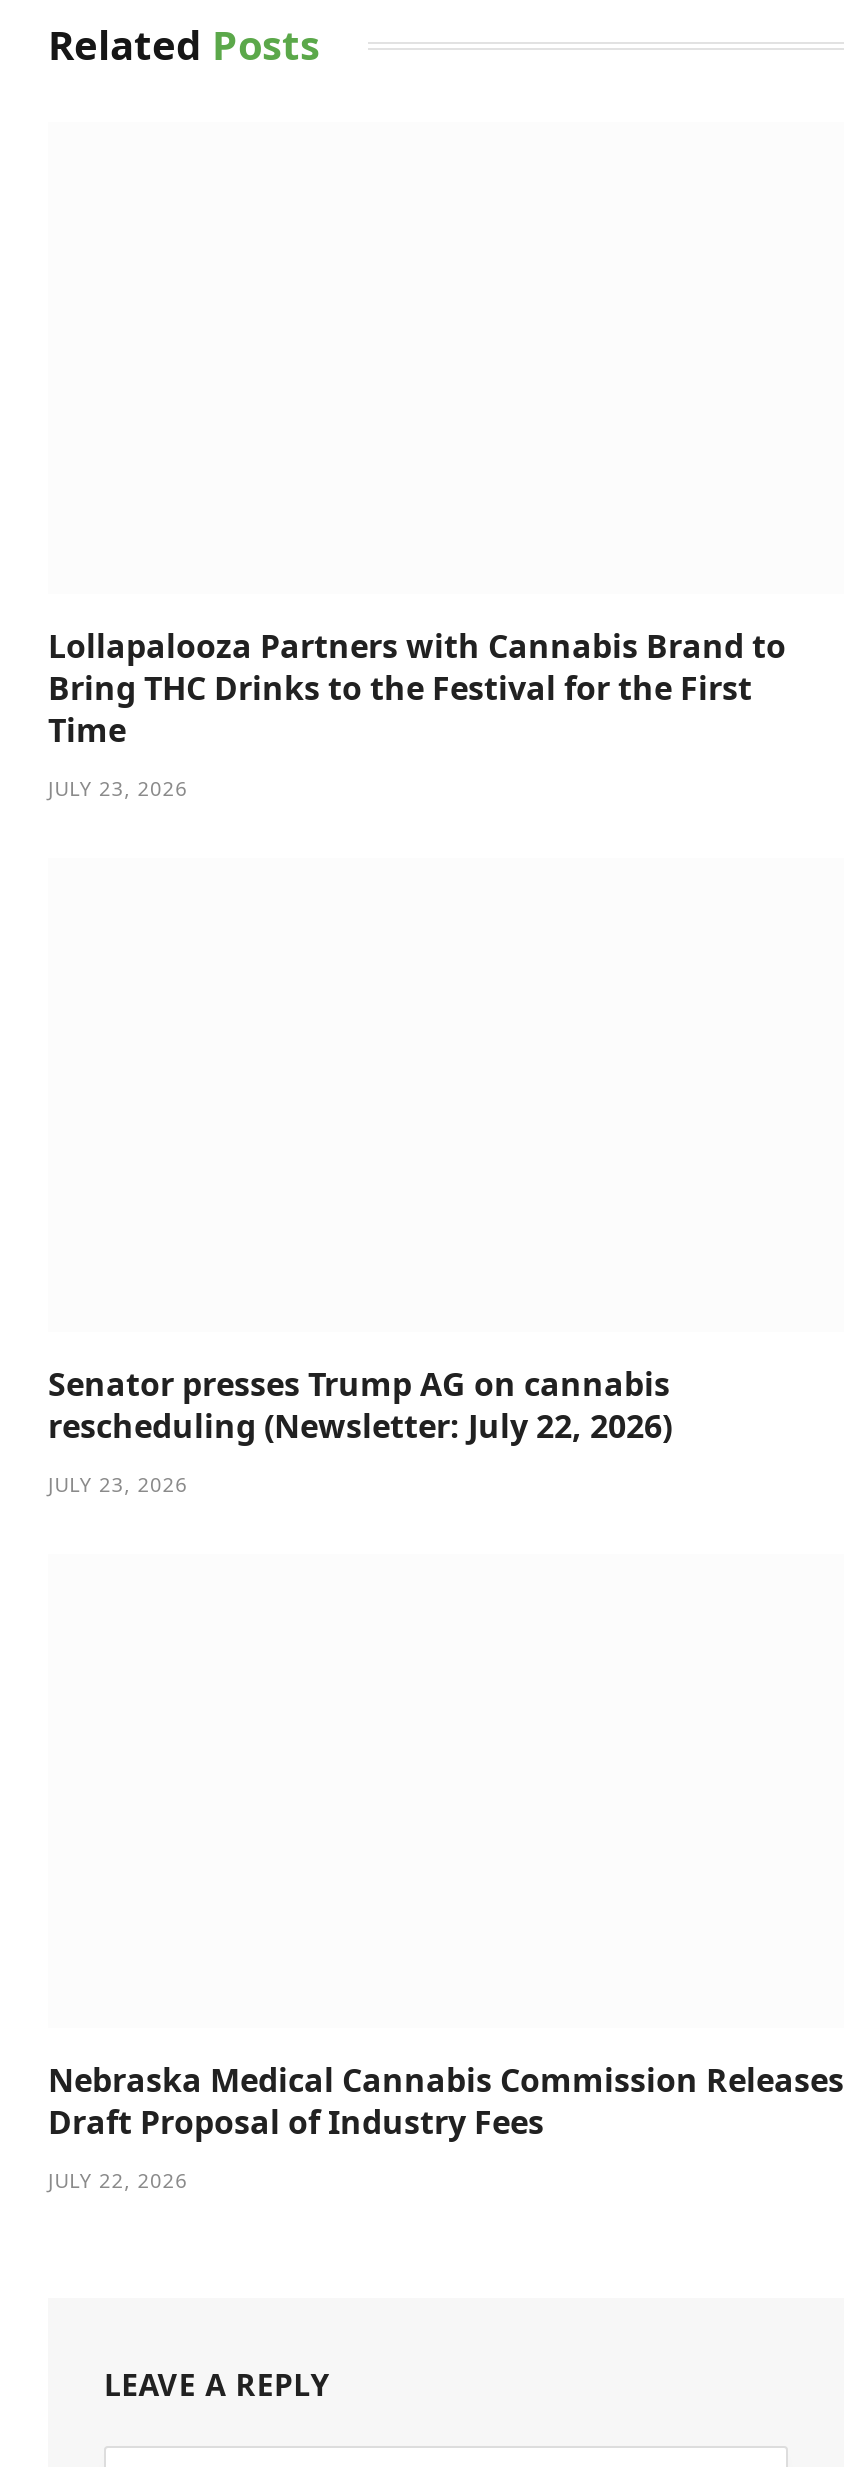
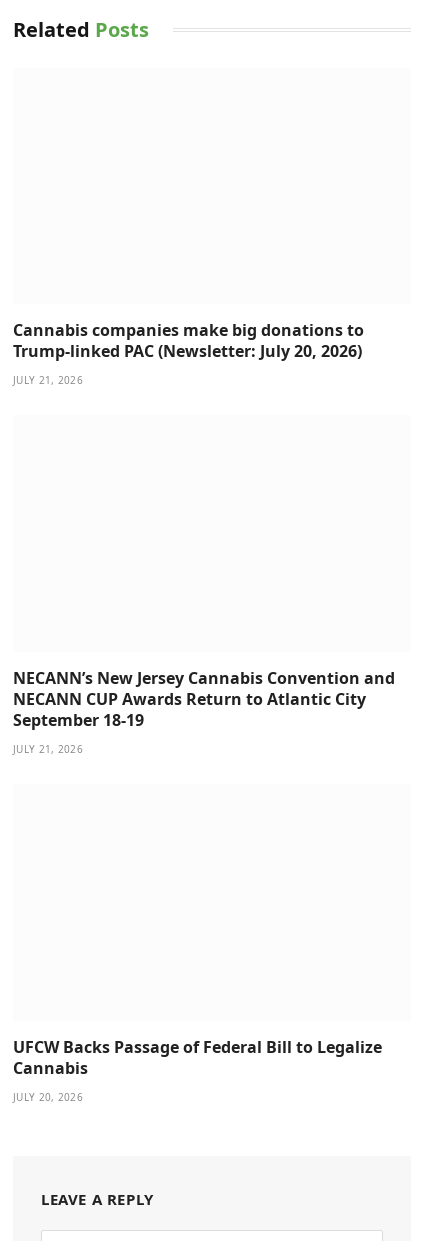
- Lollapalooza Partners with Cannabis Brand to
- Bring THC Drinks to the Festival for the First
- Time
+ Cannabis companies make big donations to
+ Trump-linked PAC (Newsletter: July 20, 2026)

- JULY 23, 2026
+ JULY 21, 2026

- Senator presses Trump AG on cannabis
- rescheduling (Newsletter: July 22, 2026)
+ NECANN’s New Jersey Cannabis Convention and
+ NECANN CUP Awards Return to Atlantic City
+ September 18-19

- JULY 23, 2026
+ JULY 21, 2026

- Nebraska Medical Cannabis Commission Releases
- Draft Proposal of Industry Fees
+ UFCW Backs Passage of Federal Bill to Legalize
+ Cannabis

- JULY 22, 2026
+ JULY 20, 2026
